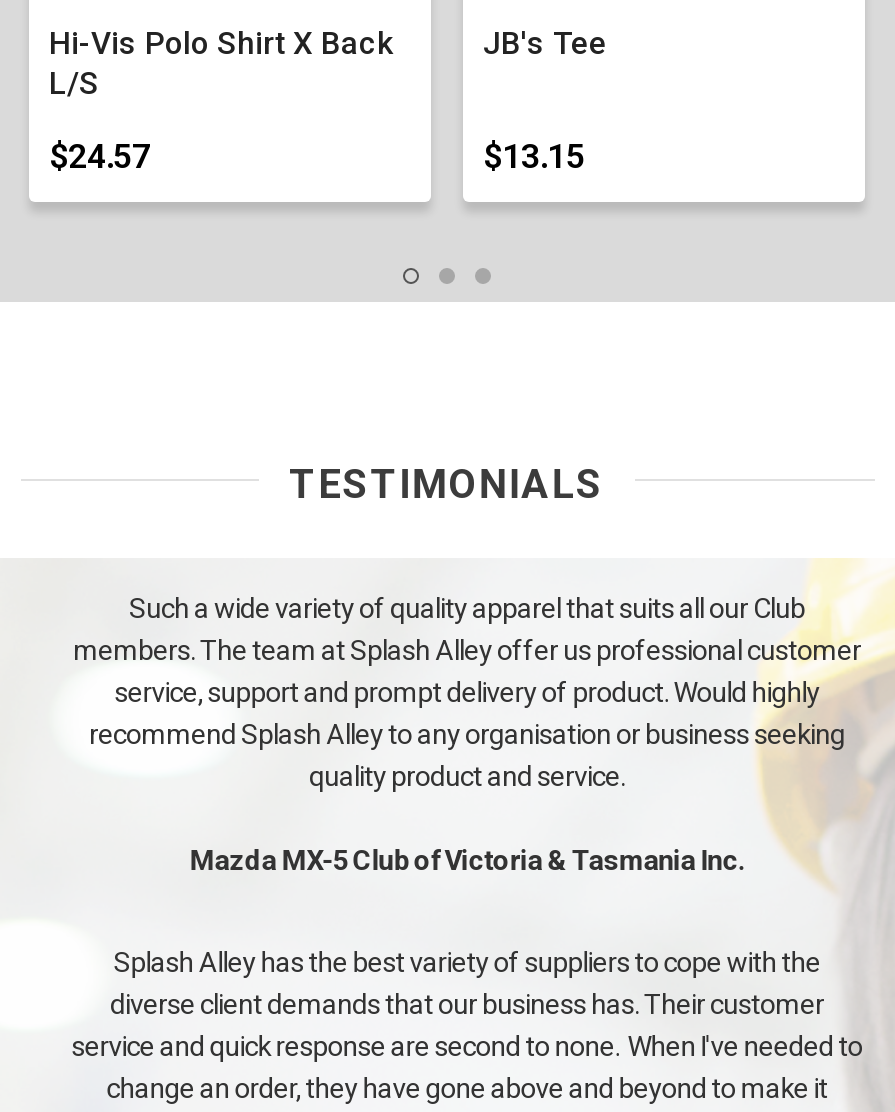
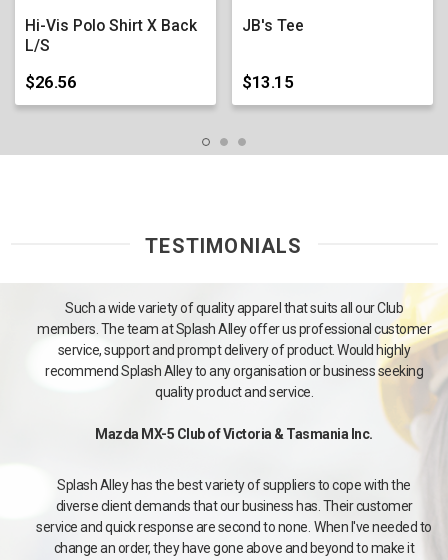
- $24.57
+ $26.56
